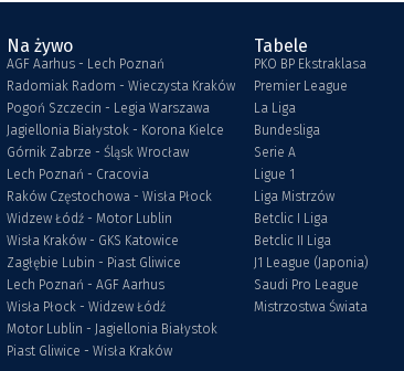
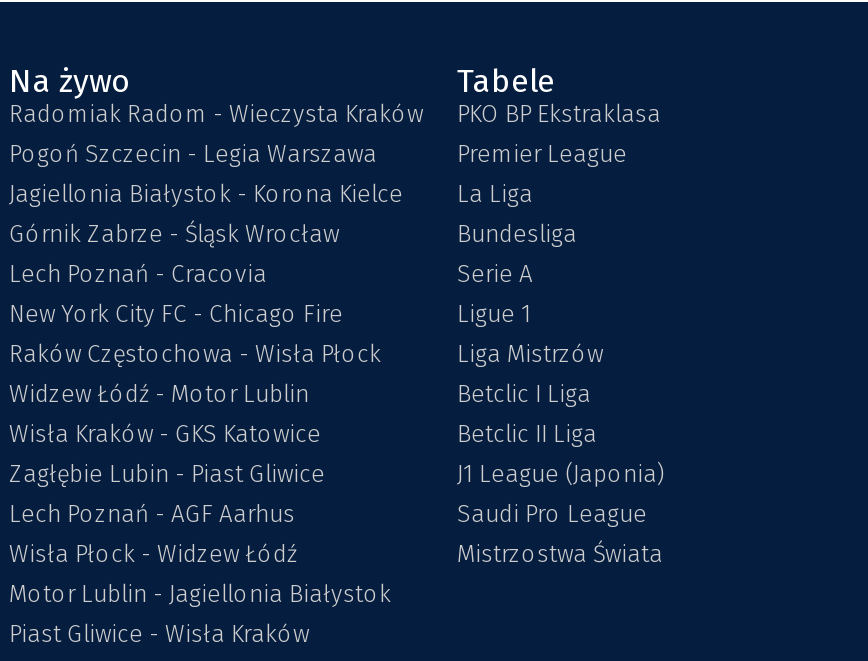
- AGF Aarhus - Lech Poznań

moved up: Radomiak Radom - Wieczysta Kraków | Pogoń Szczecin - Legia Warszawa | Jagiellonia Białystok - Korona Kielce | Górnik Zabrze - Śląsk Wrocław | Lech Poznań - Cracovia

+ New York City FC - Chicago Fire
